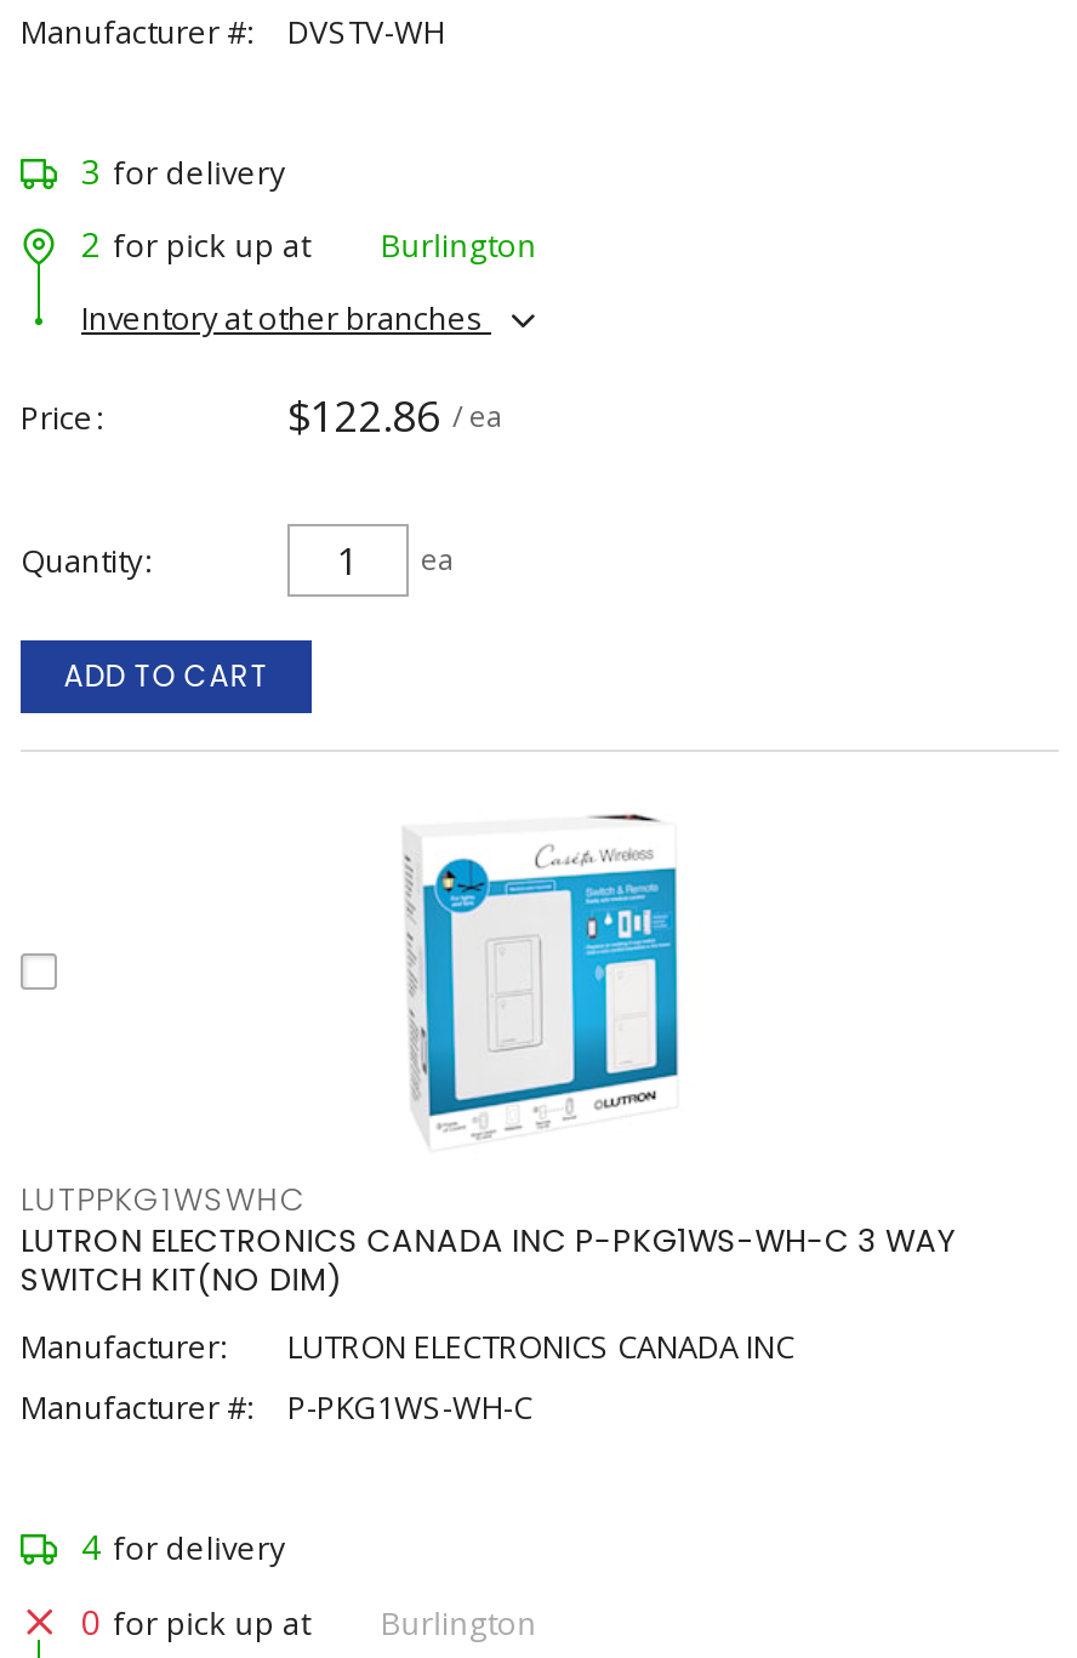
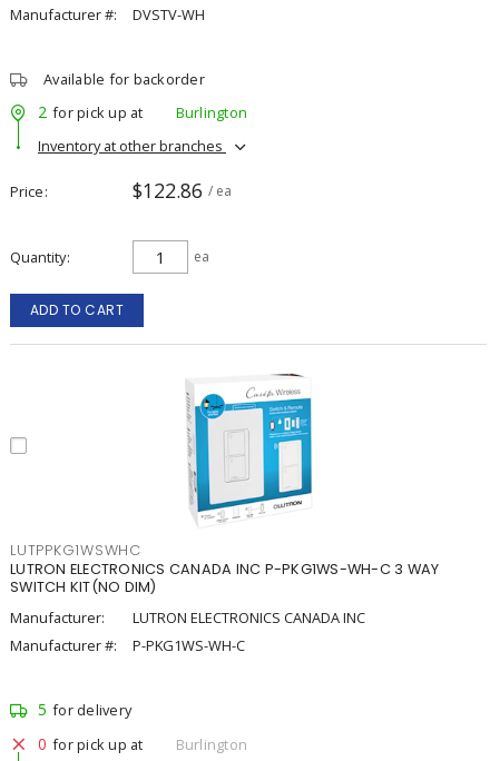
- 3 for delivery
+ Available for backorder

- 4 for delivery
+ 5 for delivery
